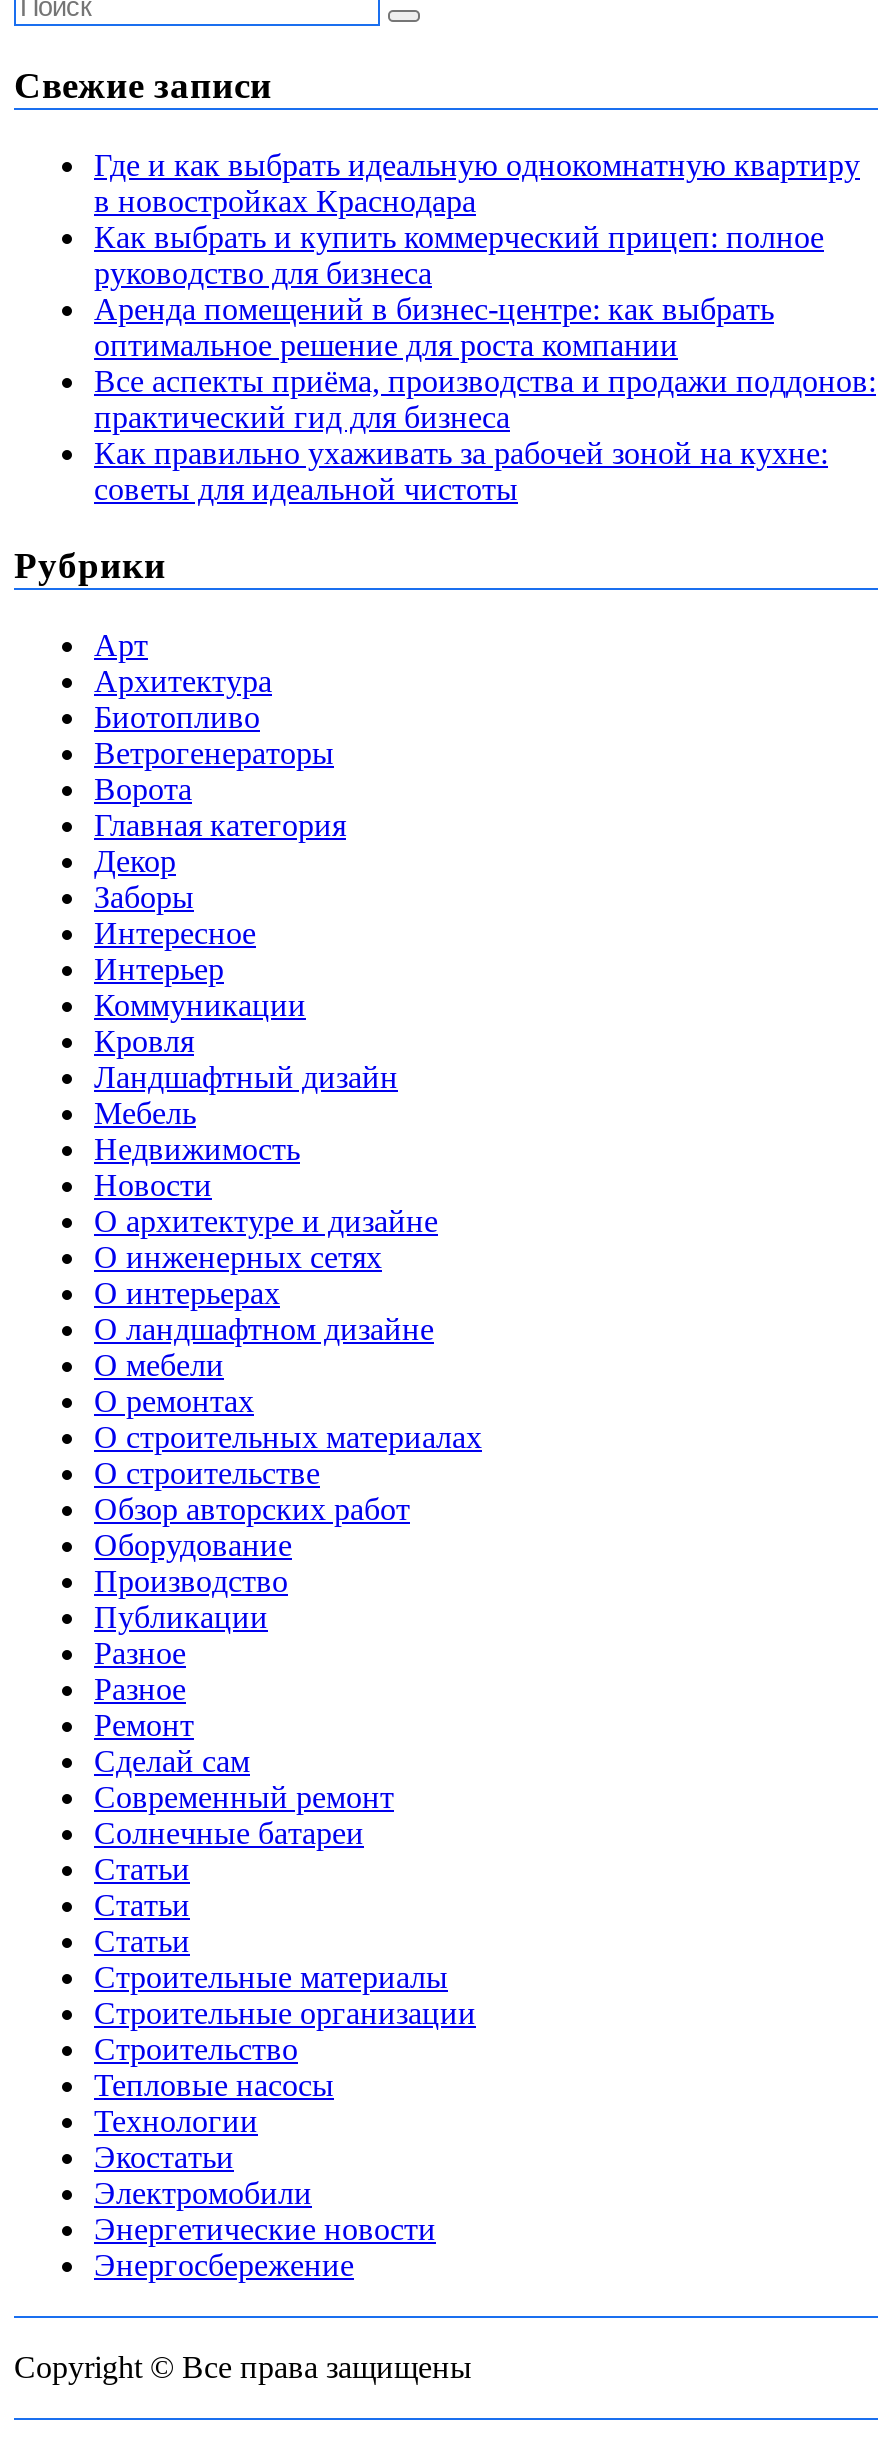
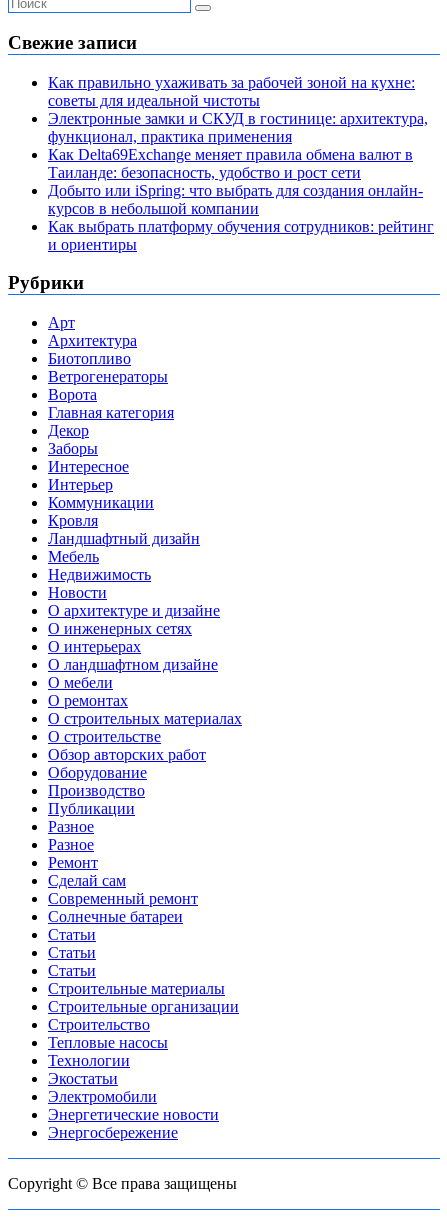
- Где и как выбрать идеальную однокомнатную квартиру
- в новостройках Краснодара
- Как выбрать и купить коммерческий прицеп: полное
- руководство для бизнеса
- Аренда помещений в бизнес‑центре: как выбрать
- оптимальное решение для роста компании
- Все аспекты приёма, производства и продажи поддонов:
- практический гид для бизнеса

moved up: Как правильно ухаживать за рабочей зоной на кухне: | советы для идеальной чистоты

+ Электронные замки и СКУД в гостинице: архитектура,
+ функционал, практика применения
+ Как Delta69Exchange меняет правила обмена валют в
+ Таиланде: безопасность, удобство и рост сети
+ Добыто или iSpring: что выбрать для создания онлайн-
+ курсов в небольшой компании
+ Как выбрать платформу обучения сотрудников: рейтинг
+ и ориентиры
